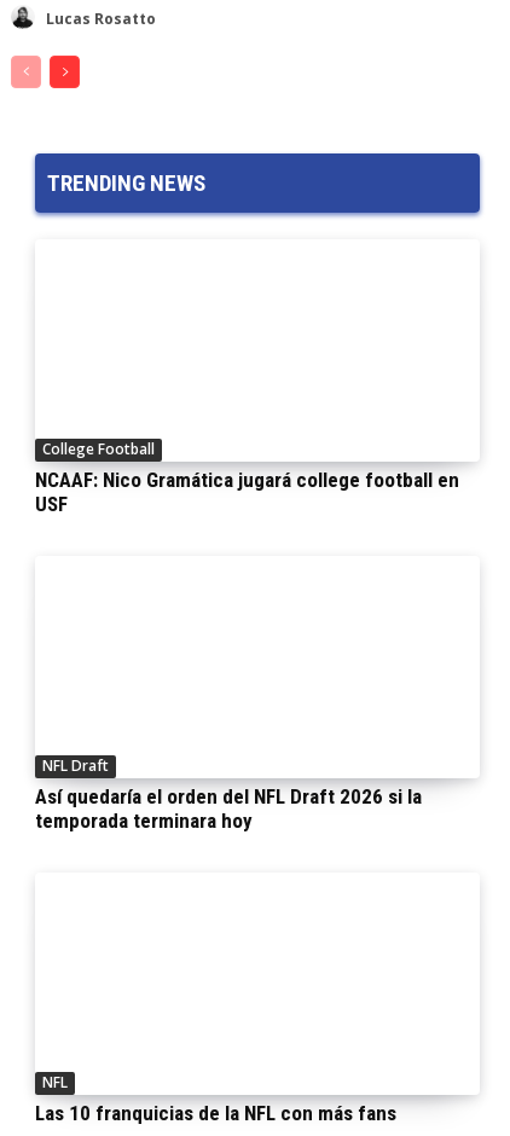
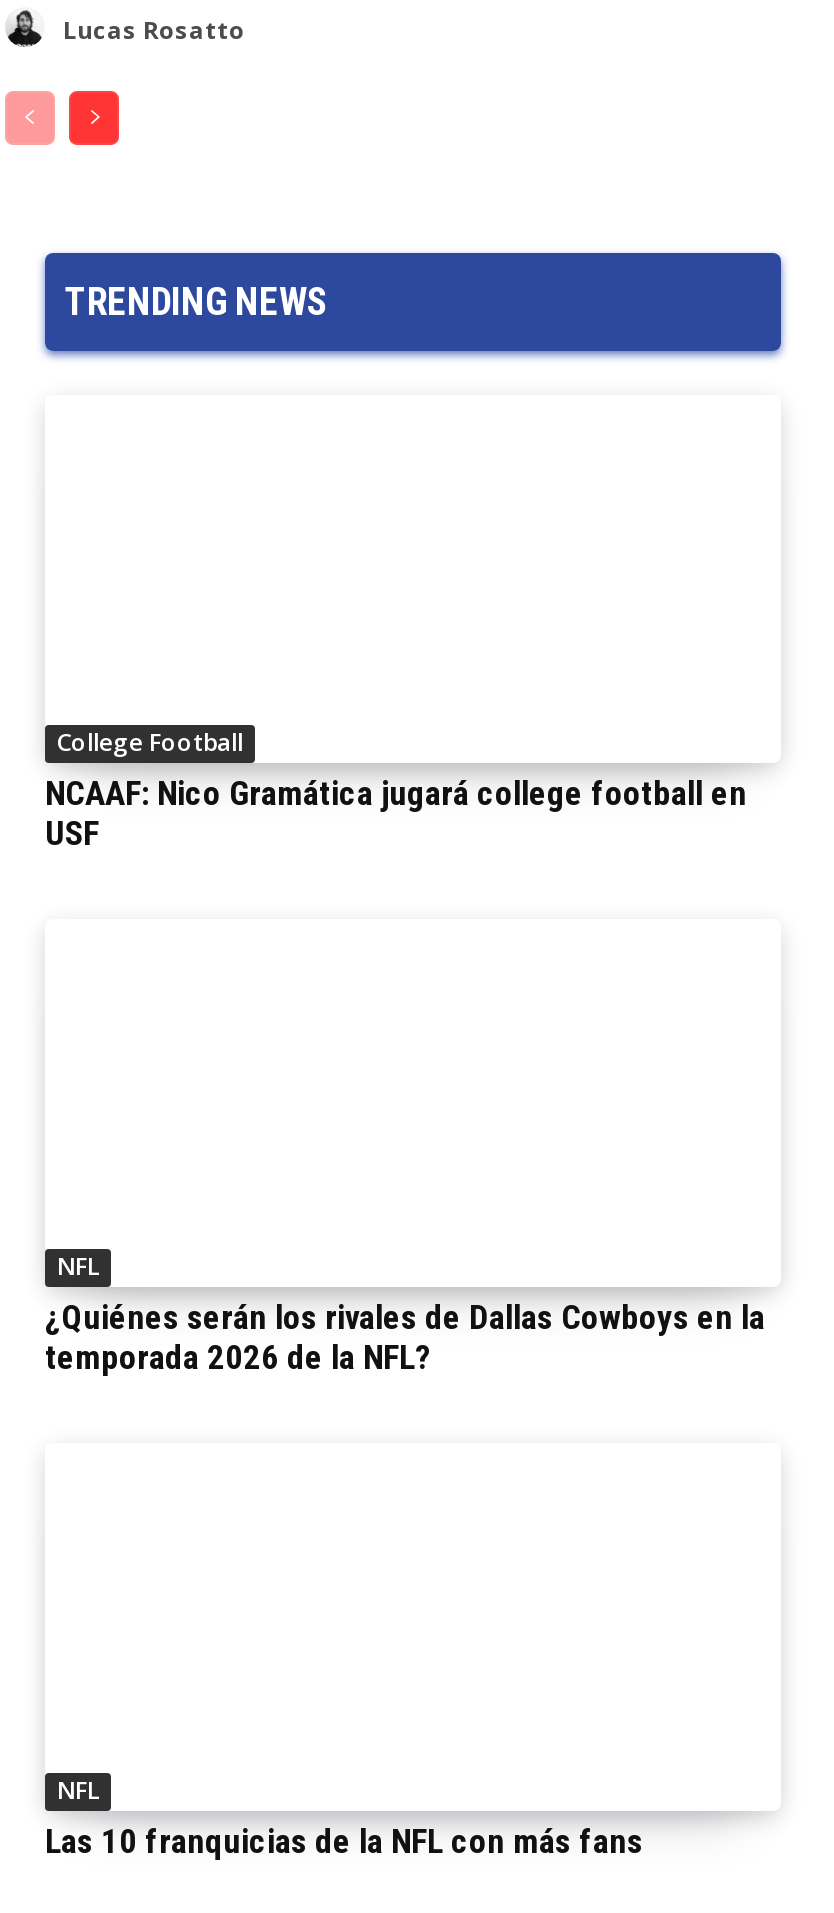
- NFL Draft
- Así quedaría el orden del NFL Draft 2026 si la
- temporada terminara hoy
+ NFL
+ ¿Quiénes serán los rivales de Dallas Cowboys en la
+ temporada 2026 de la NFL?
